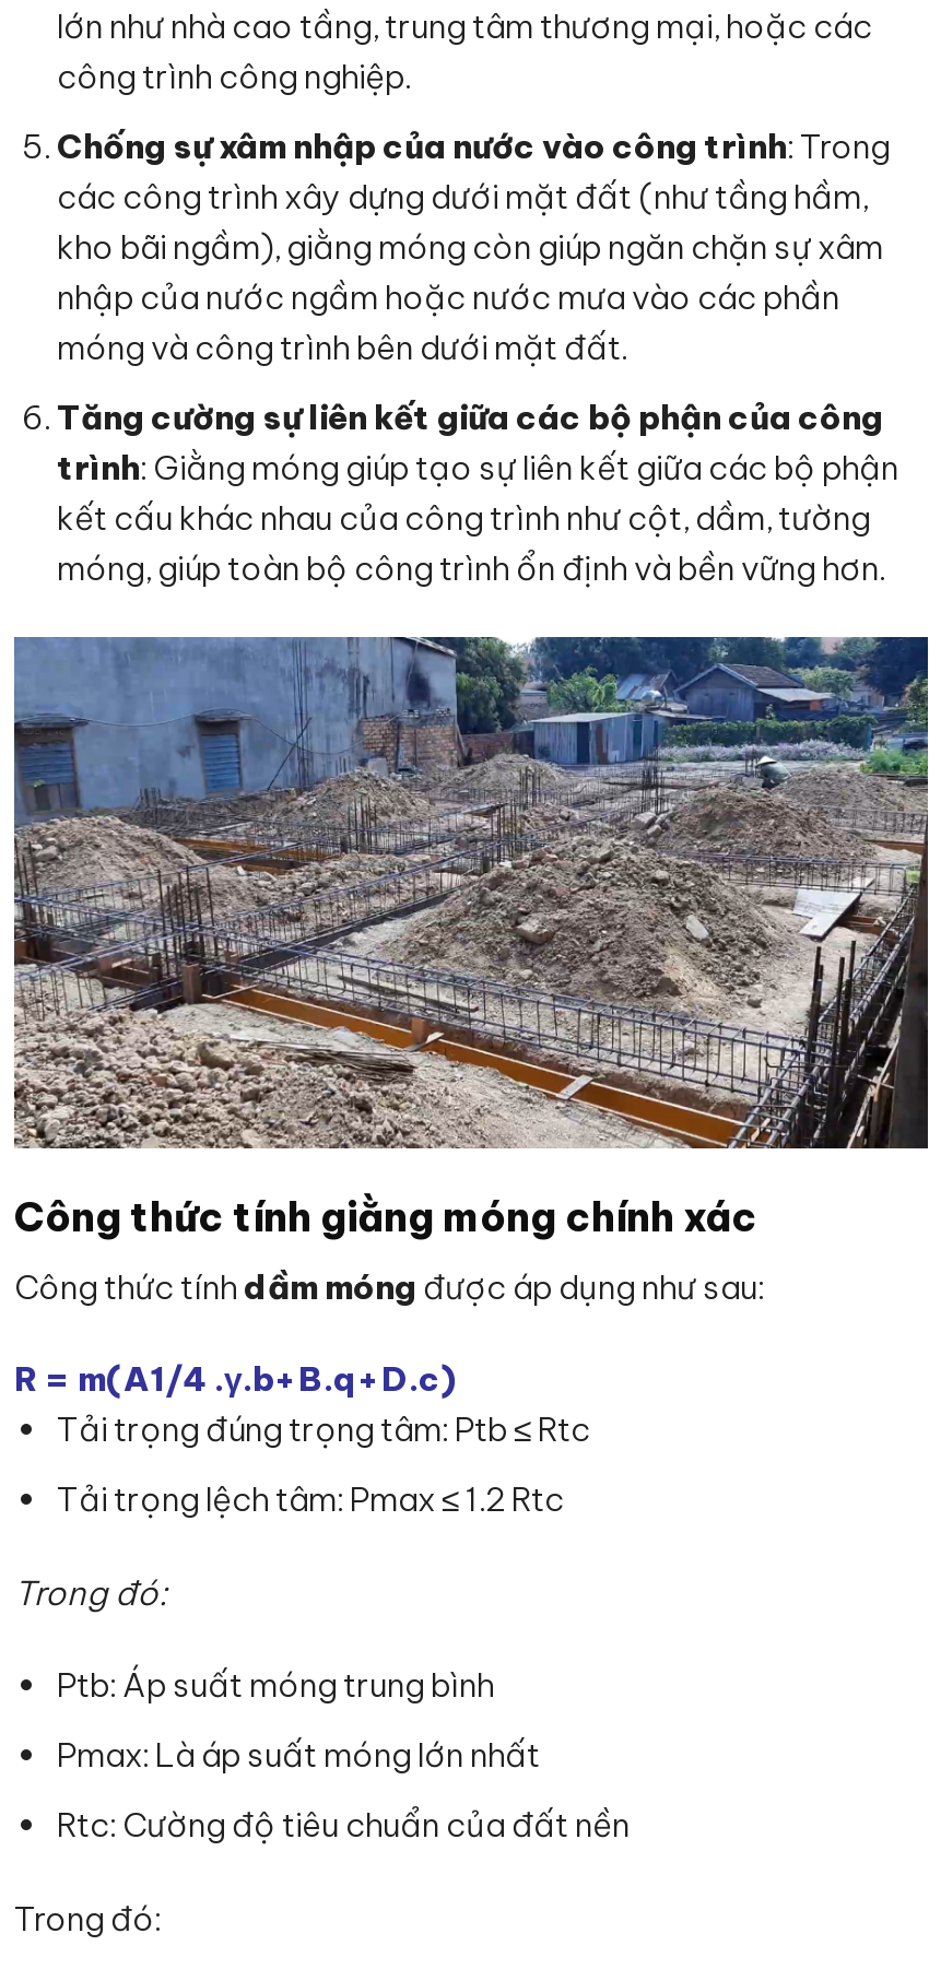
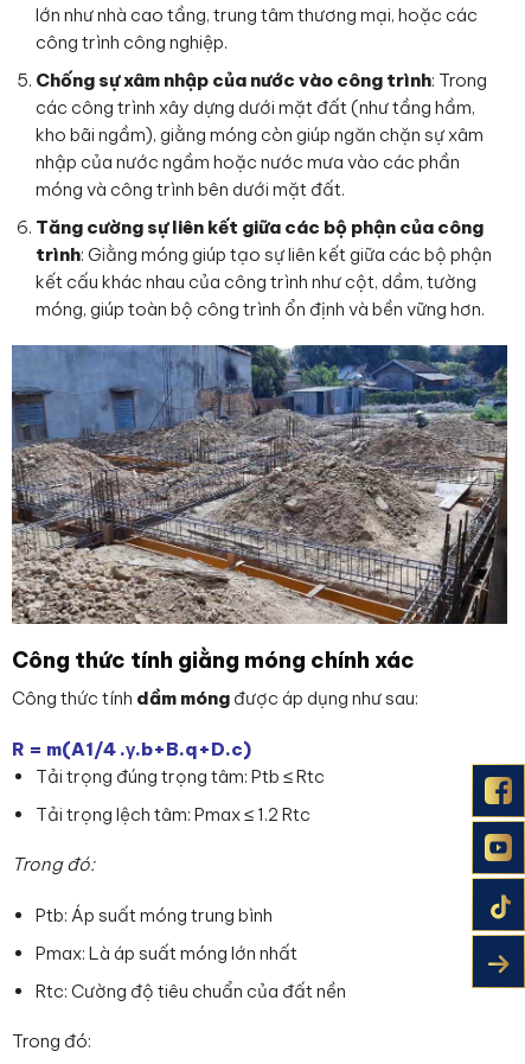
+ [image]
